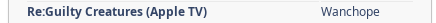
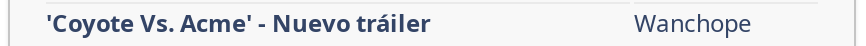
- Re:Guilty Creatures (Apple TV)
+ 'Coyote Vs. Acme' - Nuevo tráiler
